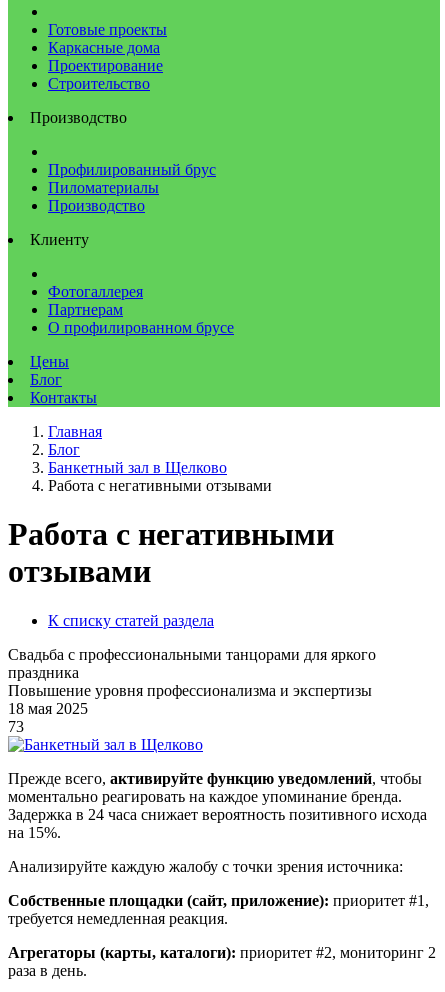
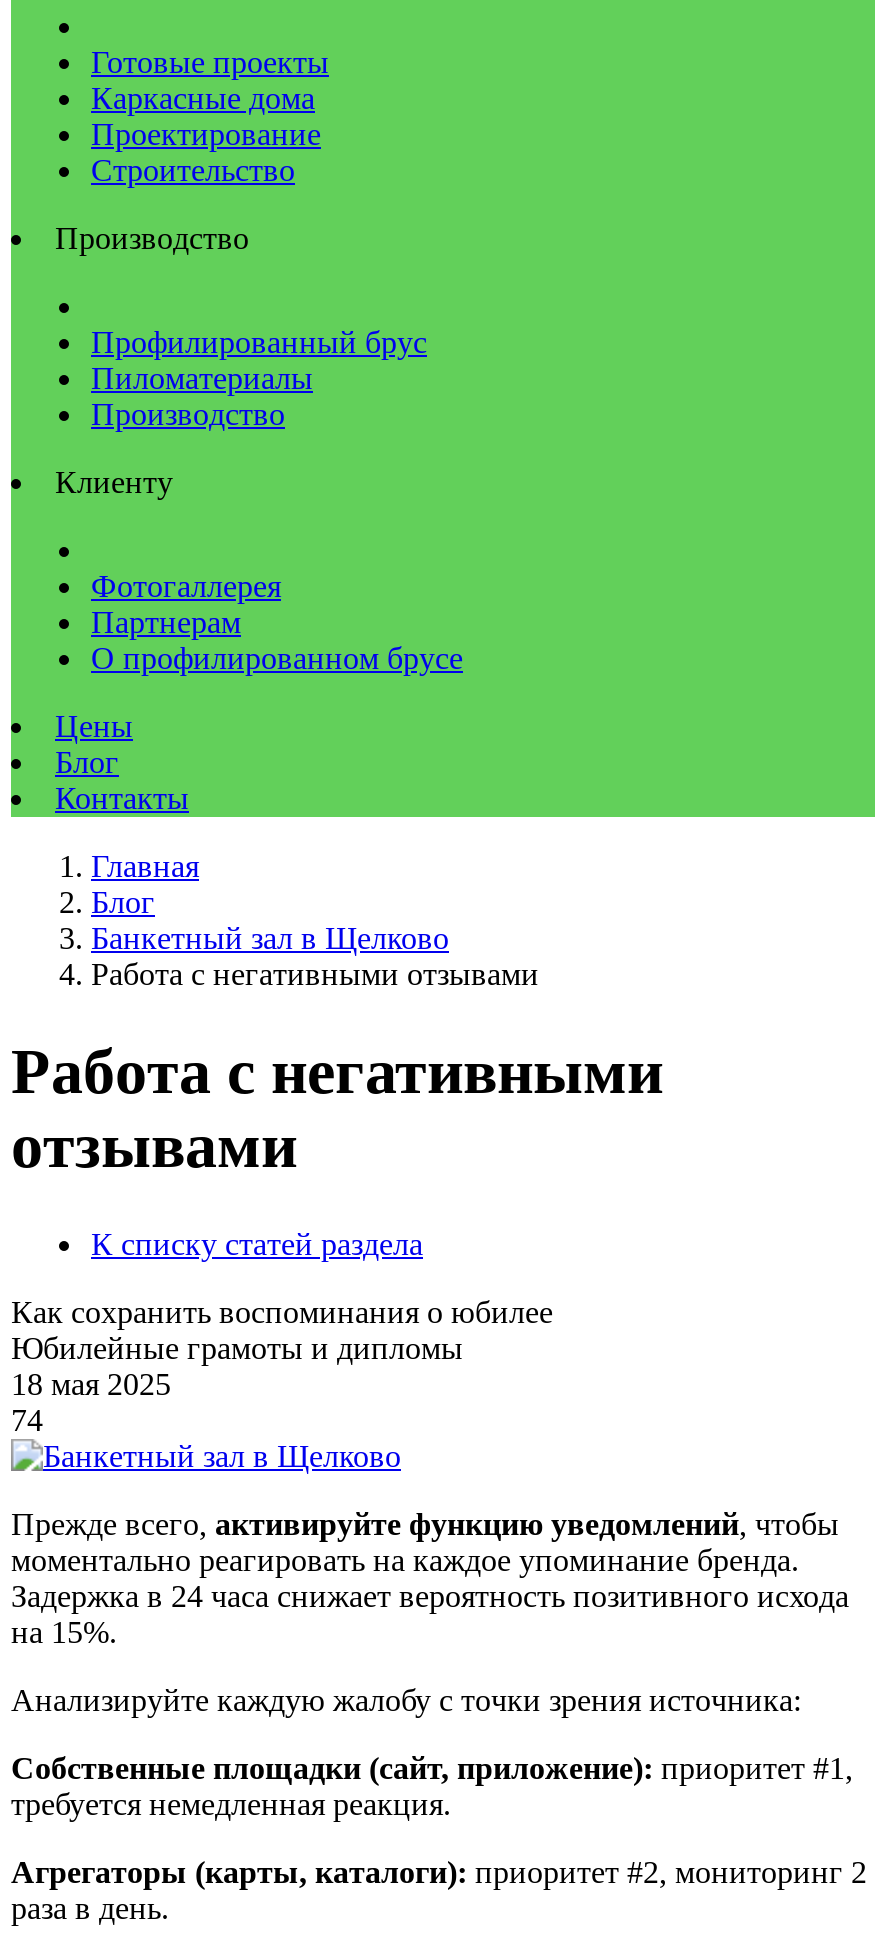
- Свадьба с профессиональными танцорами для яркого
- праздника
- Повышение уровня профессионализма и экспертизы
+ Как сохранить воспоминания о юбилее
+ Юбилейные грамоты и дипломы

- 73
+ 74
